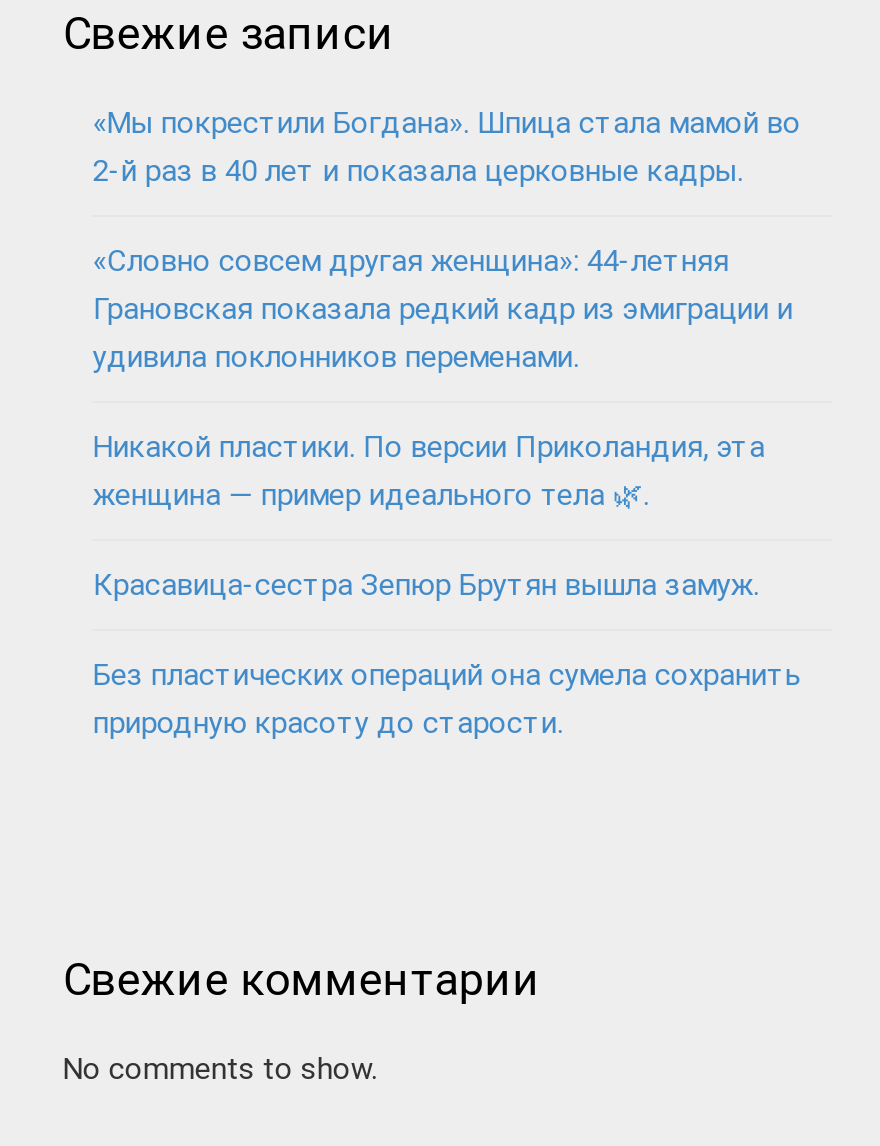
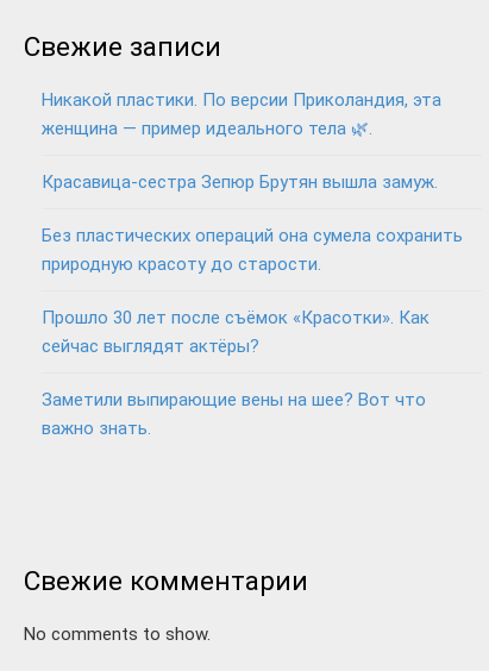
- «Мы покрестили Богдана». Шпица стала мамой во
- 2-й раз в 40 лет и показала церковные кадры.
- «Словно совсем другая женщина»: 44-летняя
- Грановская показала редкий кадр из эмиграции и
- удивила поклонников переменами.

moved up: Никакой пластики. По версии Приколандия, эта | Красавица-сестра Зепюр Брутян вышла замуж. | Без пластических операций она сумела сохранить | природную красоту до старости.

+ Прошло 30 лет после съёмок «Красотки». Как
+ сейчас выглядят актёры?
+ Заметили выпирающие вены на шее? Вот что
+ важно знать.
